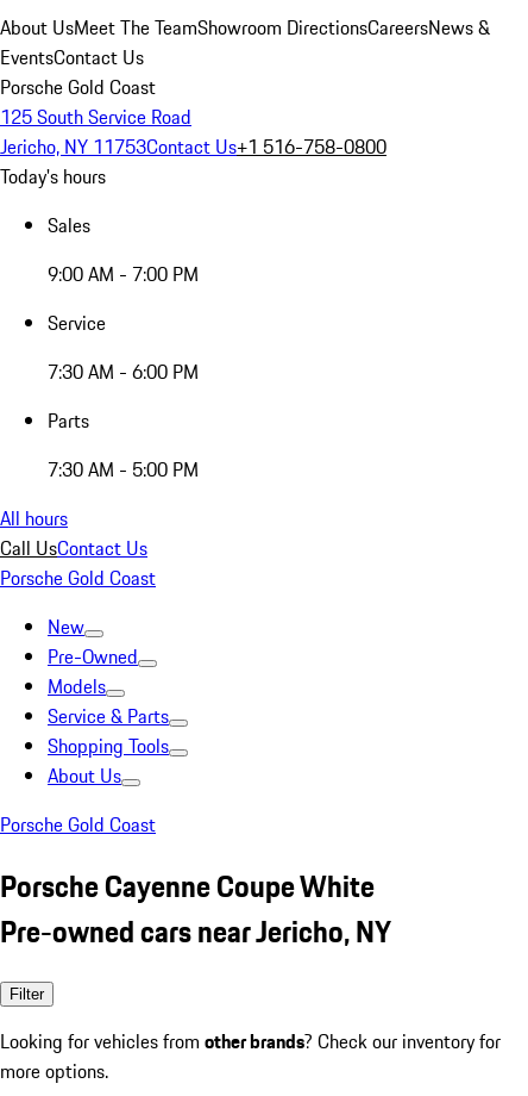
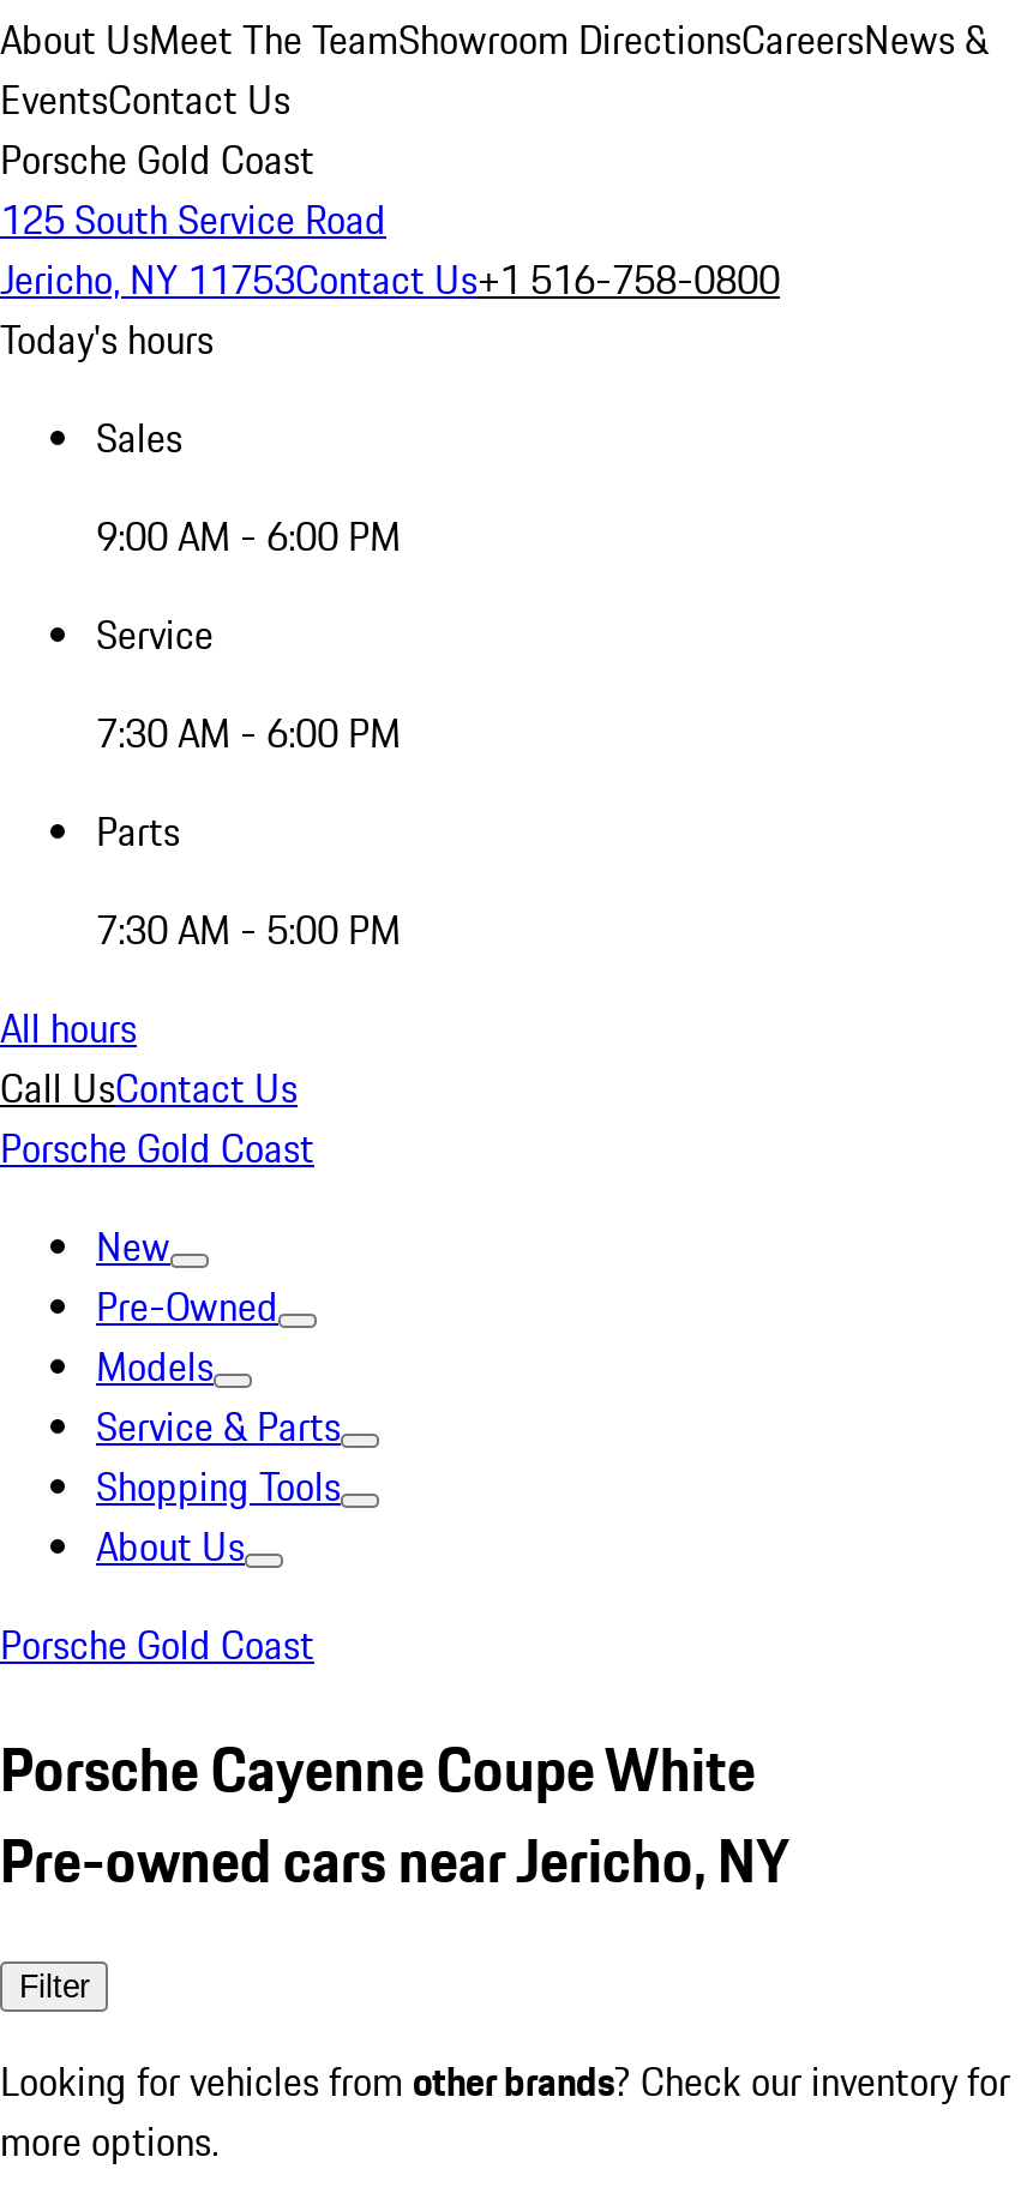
- 9:00 AM - 7:00 PM
+ 9:00 AM - 6:00 PM
